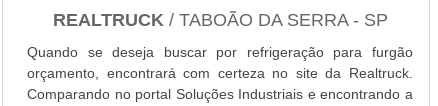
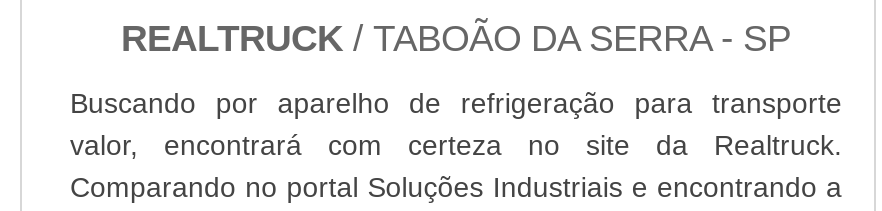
- Quando se deseja buscar por refrigeração para furgão
- orçamento, encontrará com certeza no site da Realtruck.
+ Buscando por aparelho de refrigeração para transporte
+ valor, encontrará com certeza no site da Realtruck.
